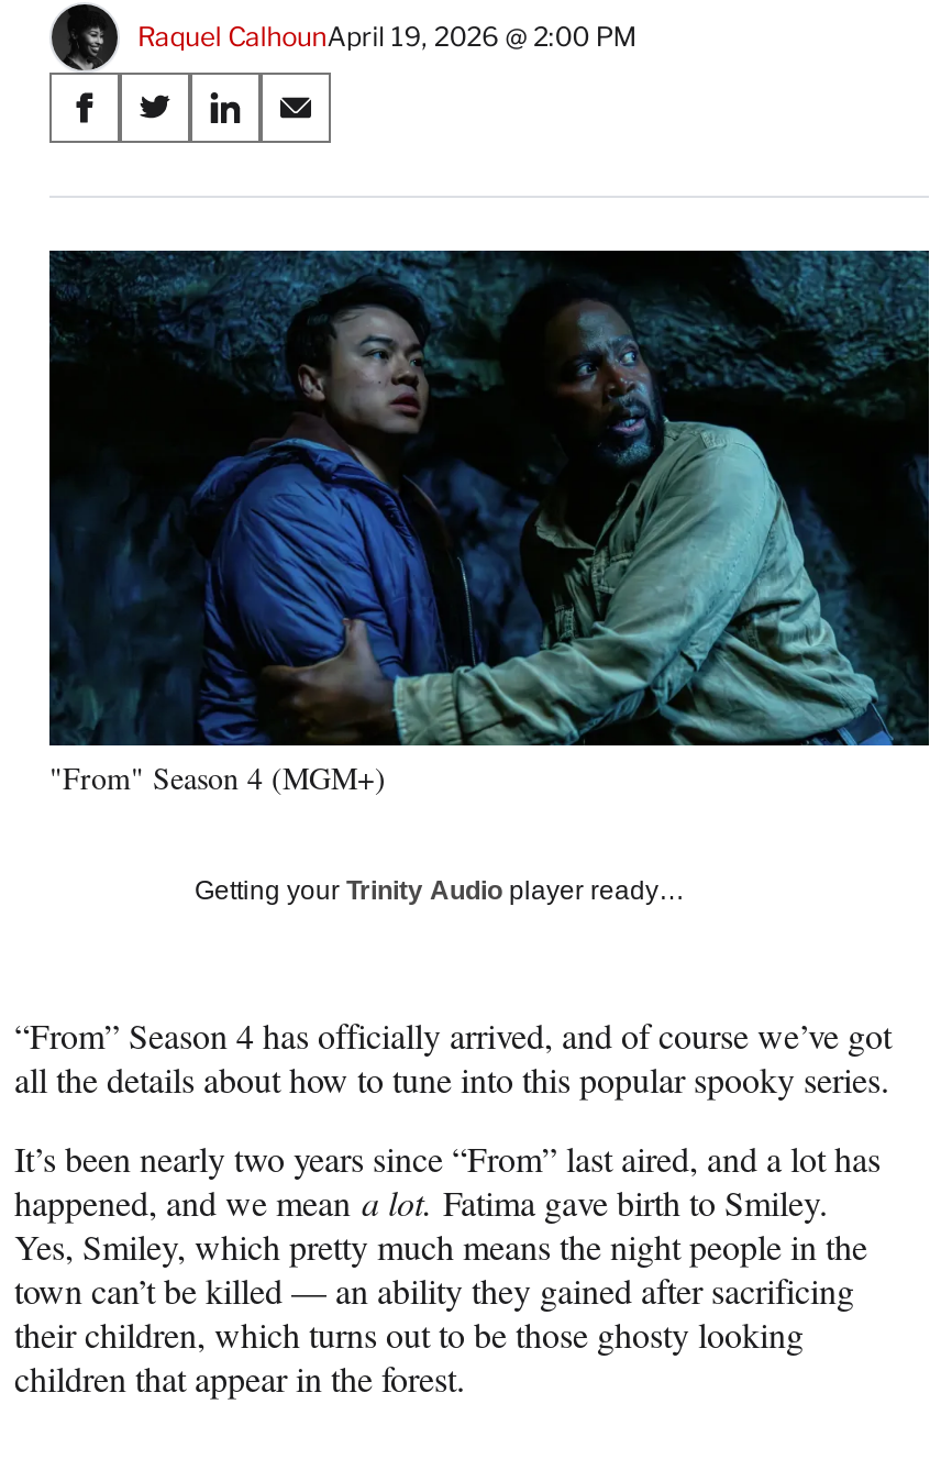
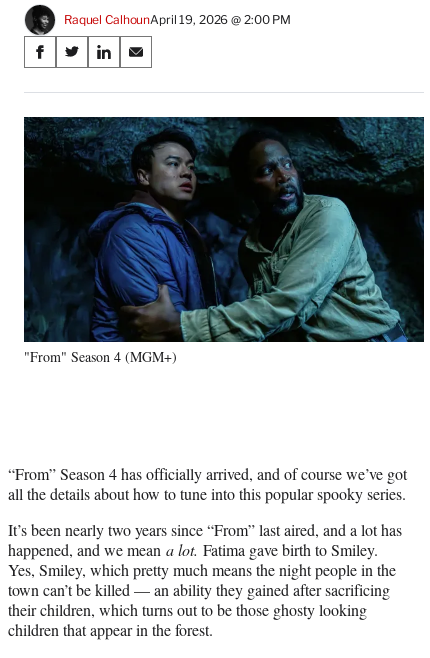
- Getting your Trinity Audio player ready…
